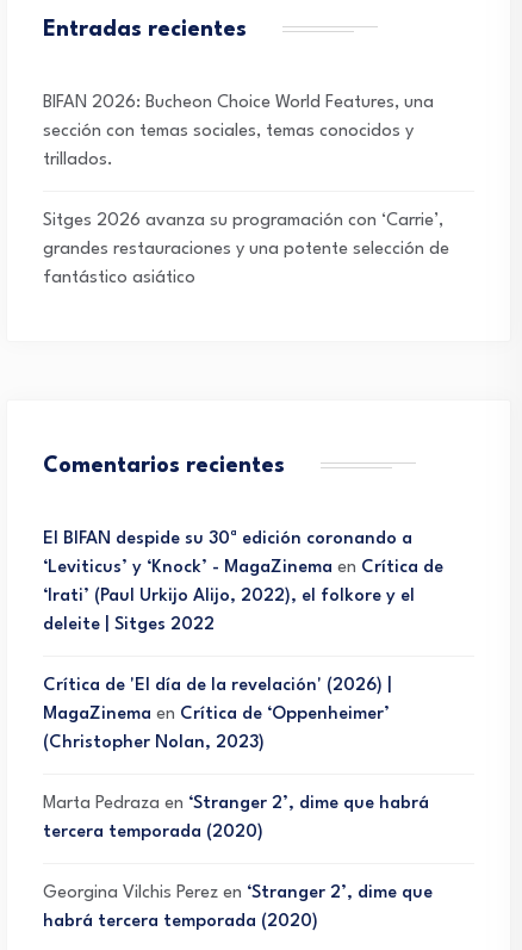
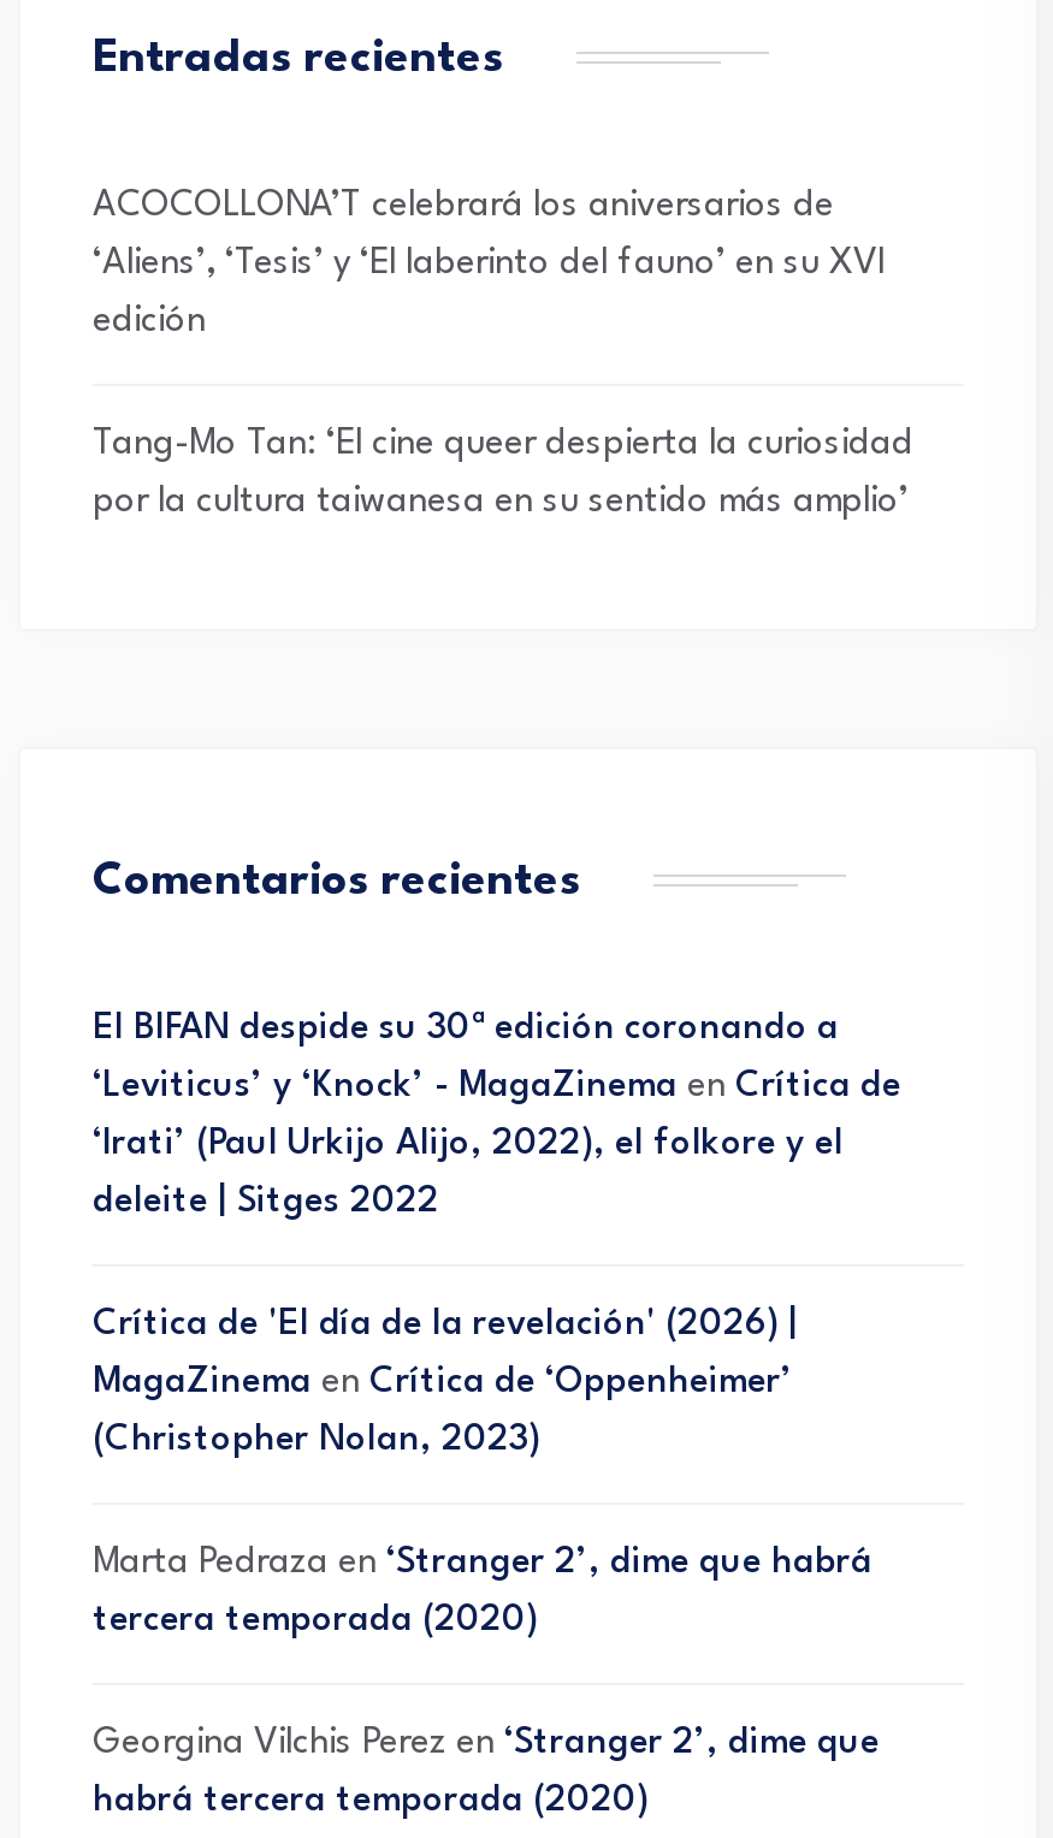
- BIFAN 2026: Bucheon Choice World Features, una
- sección con temas sociales, temas conocidos y
- trillados.
- Sitges 2026 avanza su programación con ‘Carrie’,
- grandes restauraciones y una potente selección de
- fantástico asiático
+ ACOCOLLONA’T celebrará los aniversarios de
+ ‘Aliens’, ‘Tesis’ y ‘El laberinto del fauno’ en su XVI
+ edición
+ Tang-Mo Tan: ‘El cine queer despierta la curiosidad
+ por la cultura taiwanesa en su sentido más amplio’
